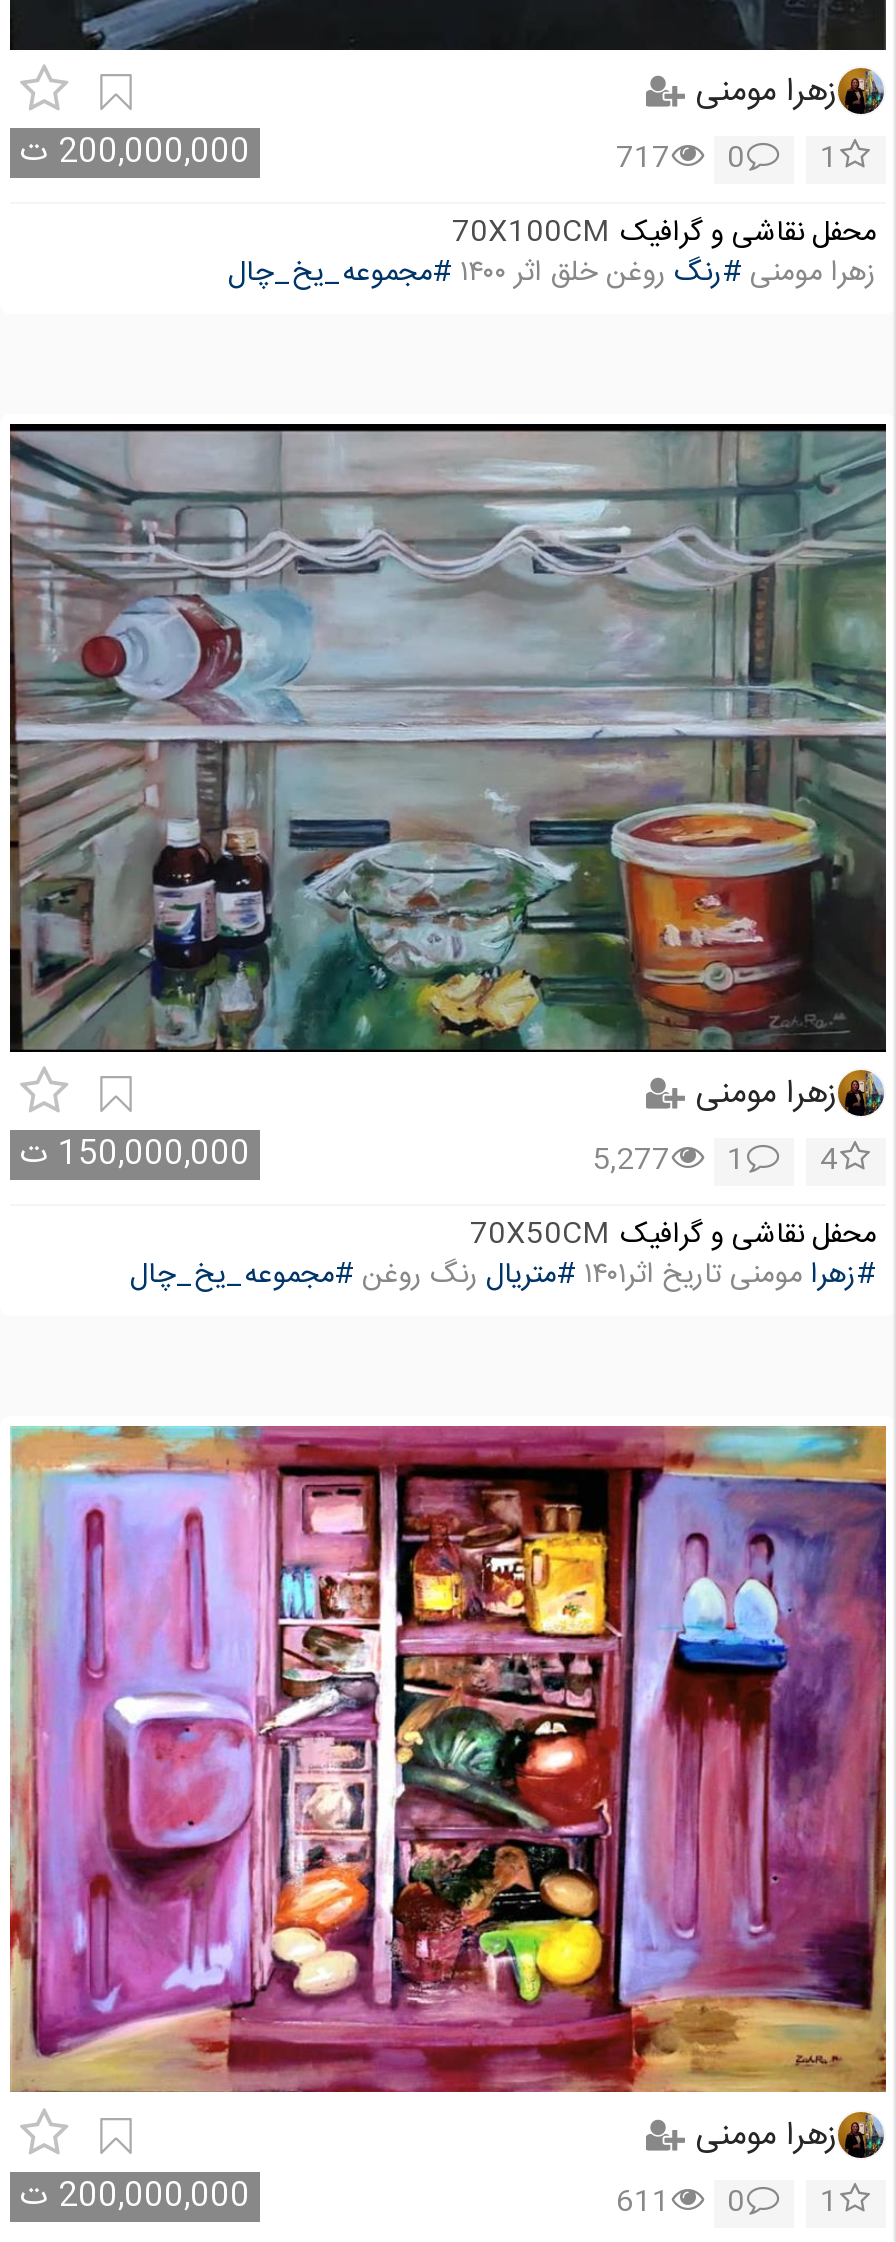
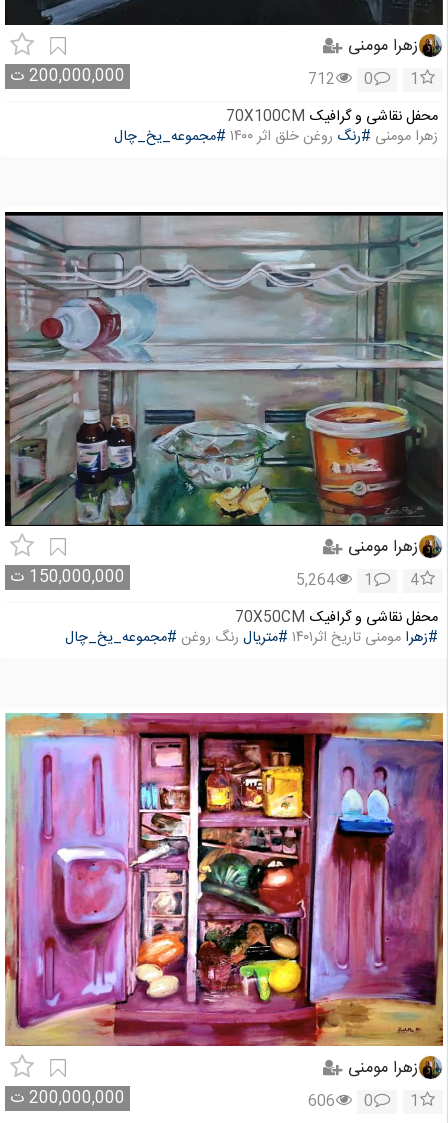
- 717 0 1
+ 712 0 1

- 5,277 1 4
+ 5,264 1 4

- 611 0 1
+ 606 0 1
